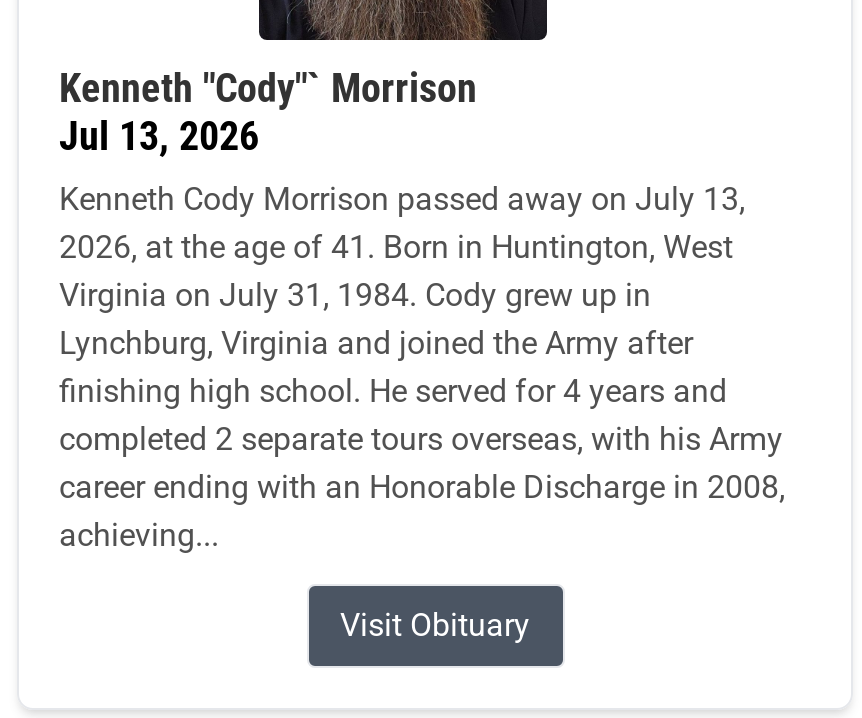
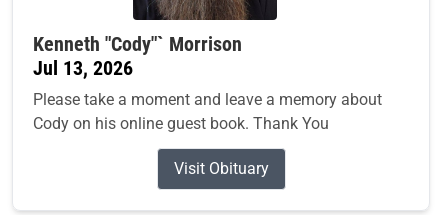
- Kenneth Cody Morrison passed away on July 13,
- 2026, at the age of 41. Born in Huntington, West
- Virginia on July 31, 1984. Cody grew up in
- Lynchburg, Virginia and joined the Army after
- finishing high school. He served for 4 years and
- completed 2 separate tours overseas, with his Army
- career ending with an Honorable Discharge in 2008,
- achieving...
+ Please take a moment and leave a memory about
+ Cody on his online guest book. Thank You
